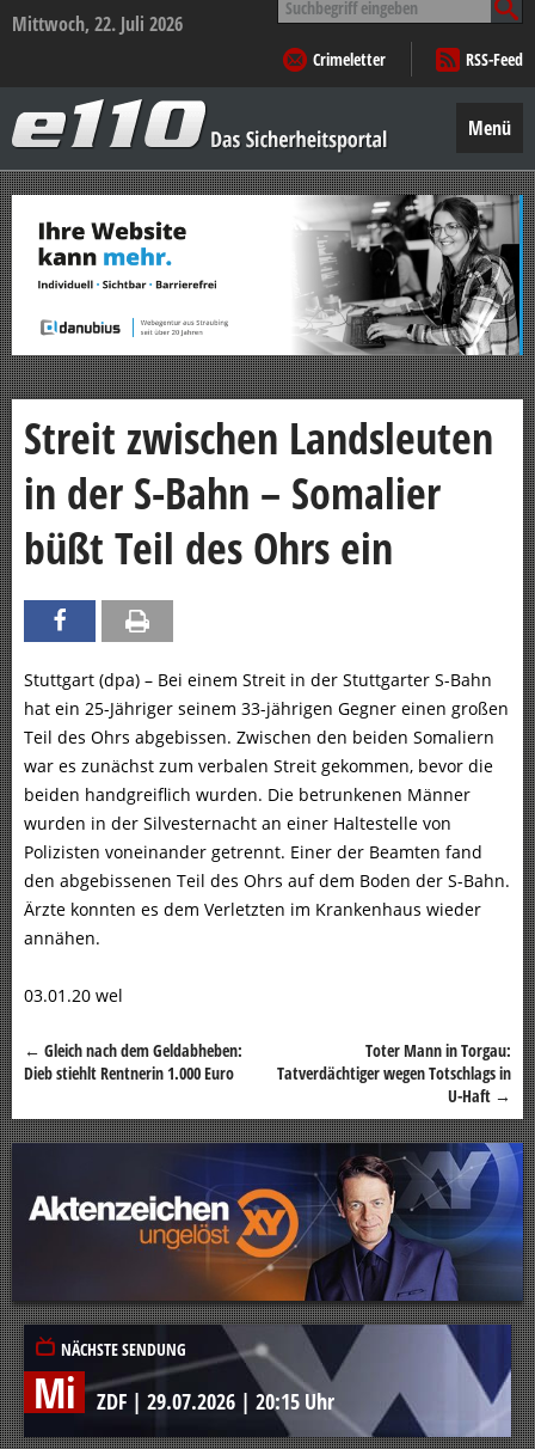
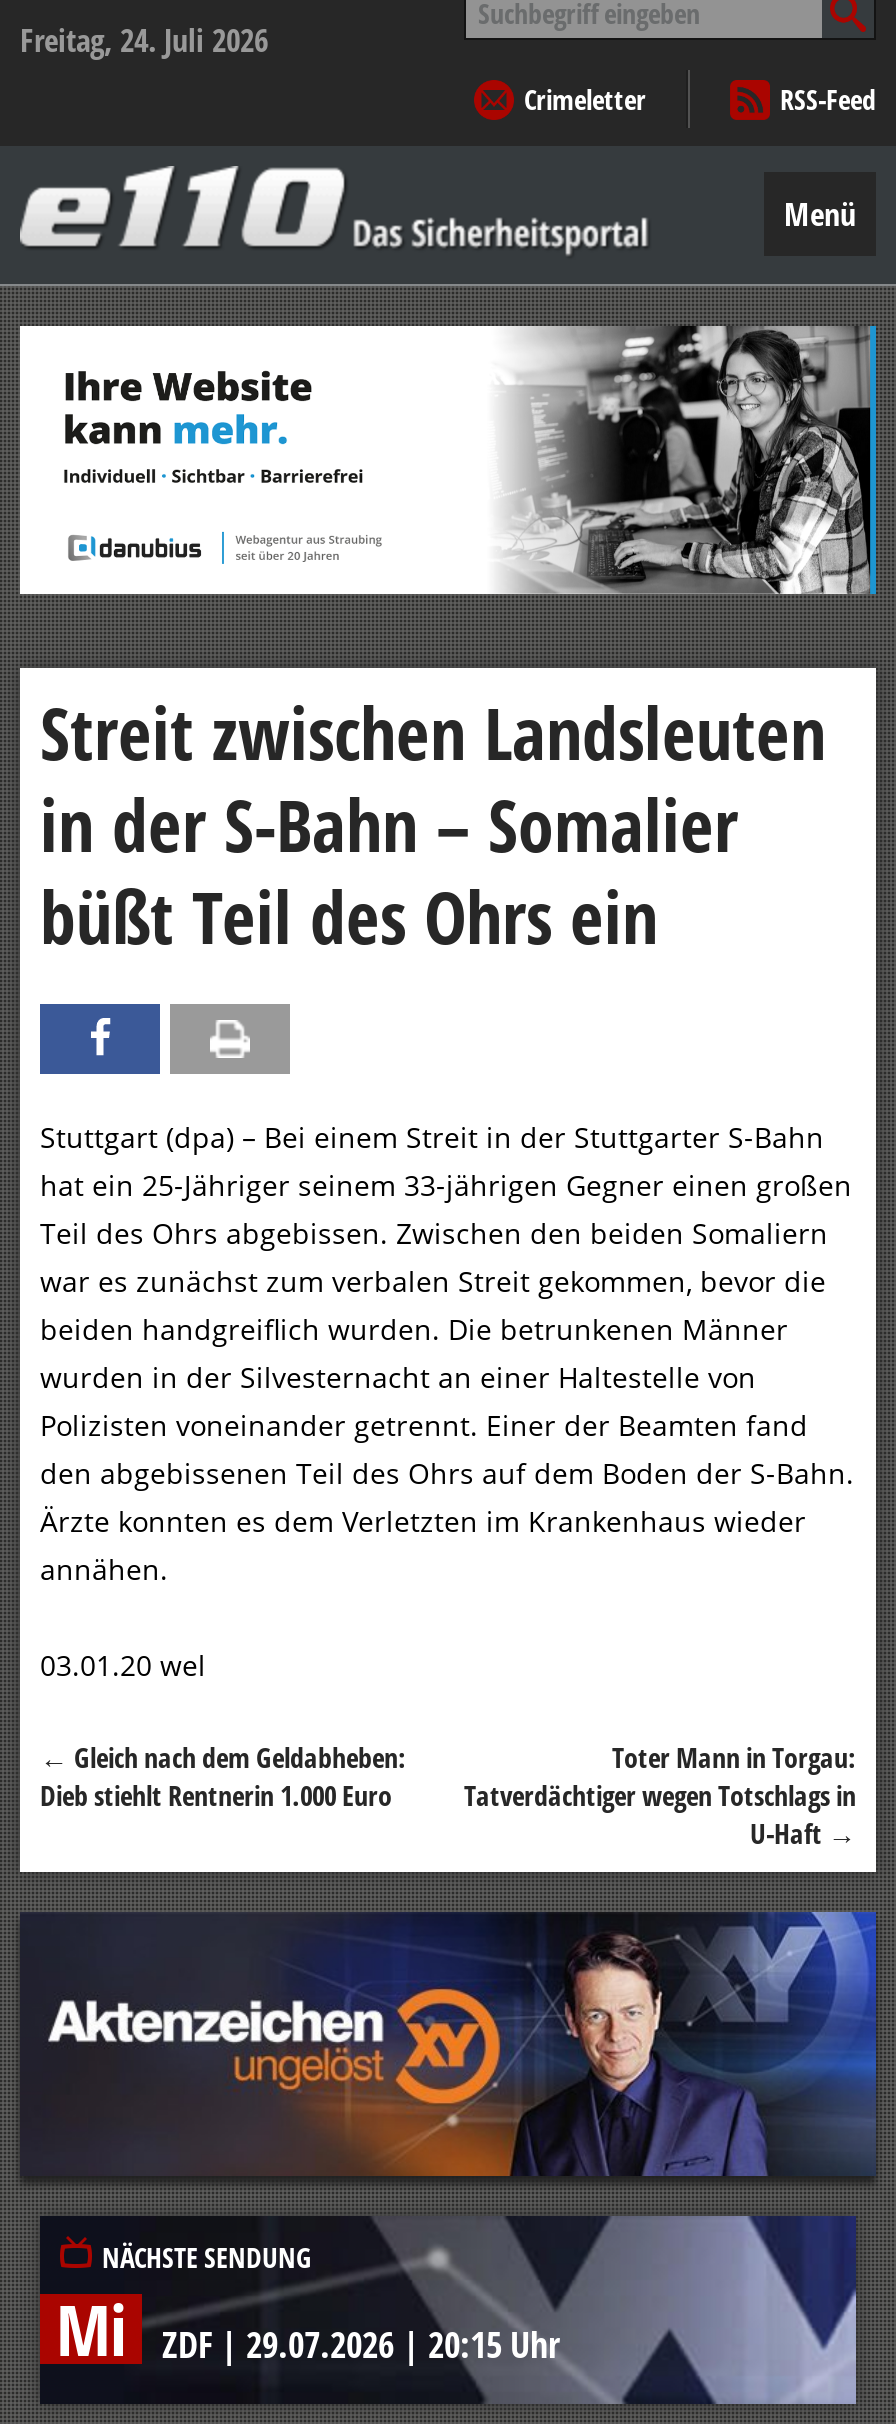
- Mittwoch, 22. Juli 2026
+ Freitag, 24. Juli 2026
